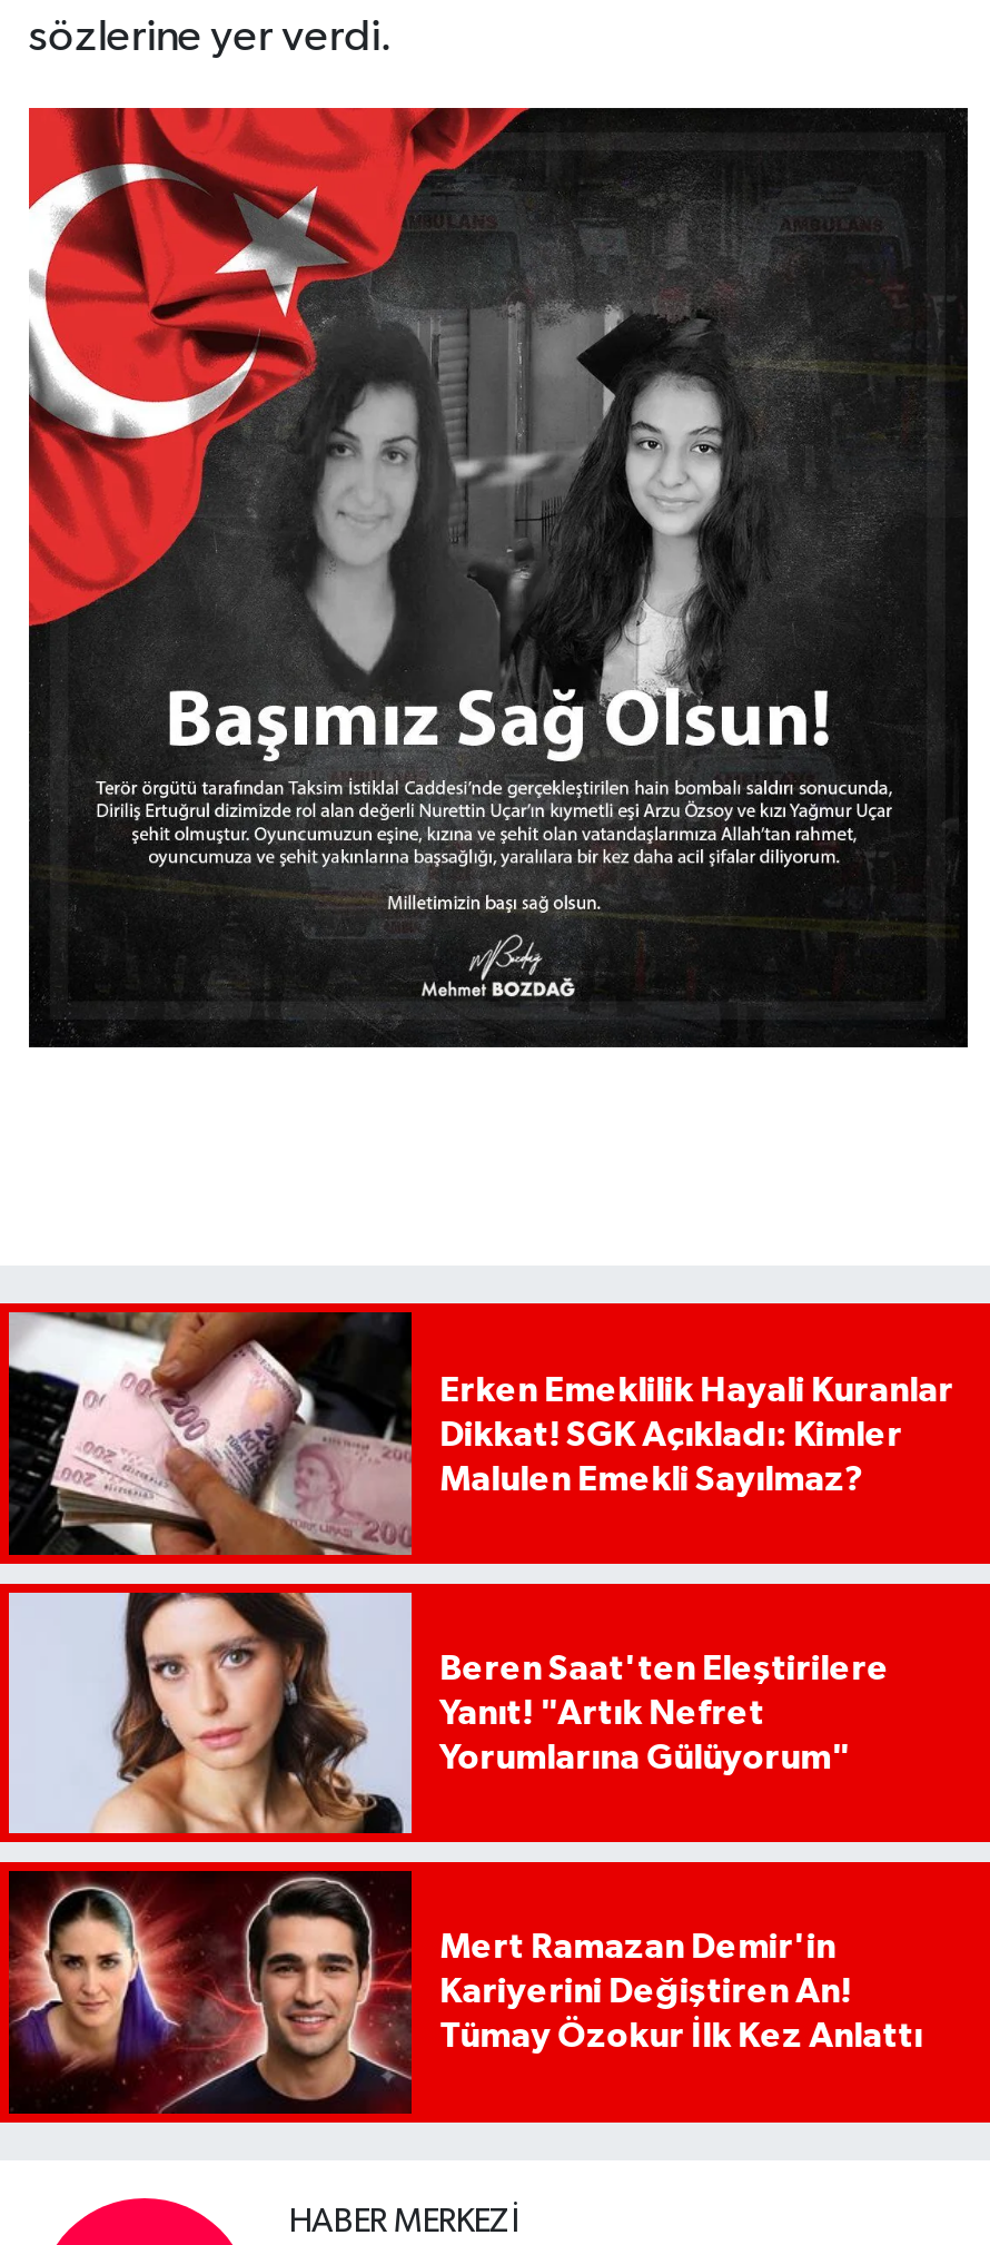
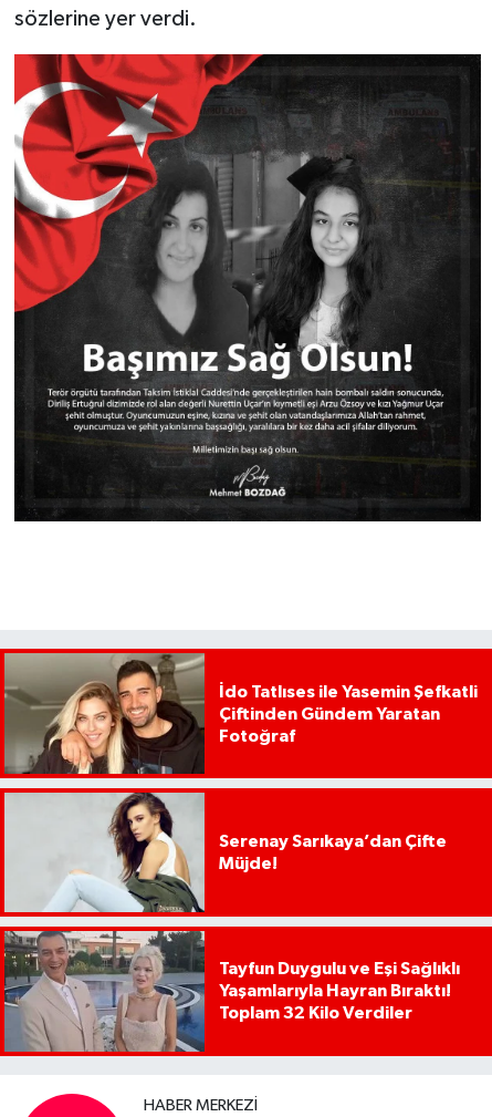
- [image]
- Erken Emeklilik Hayali Kuranlar
- Dikkat! SGK Açıkladı: Kimler
- Malulen Emekli Sayılmaz?
+ [image]
+ İdo Tatlıses ile Yasemin Şefkatli
+ Çiftinden Gündem Yaratan
+ Fotoğraf

- [image]
- Beren Saat'ten Eleştirilere
- Yanıt! "Artık Nefret
- Yorumlarına Gülüyorum"
+ [image]
+ Serenay Sarıkaya’dan Çifte
+ Müjde!

- [image]
- Mert Ramazan Demir'in
- Kariyerini Değiştiren An!
- Tümay Özokur İlk Kez Anlattı
+ [image]
+ Tayfun Duygulu ve Eşi Sağlıklı
+ Yaşamlarıyla Hayran Bıraktı!
+ Toplam 32 Kilo Verdiler
